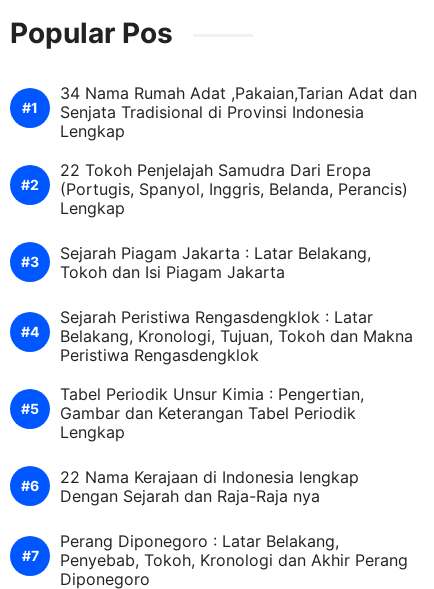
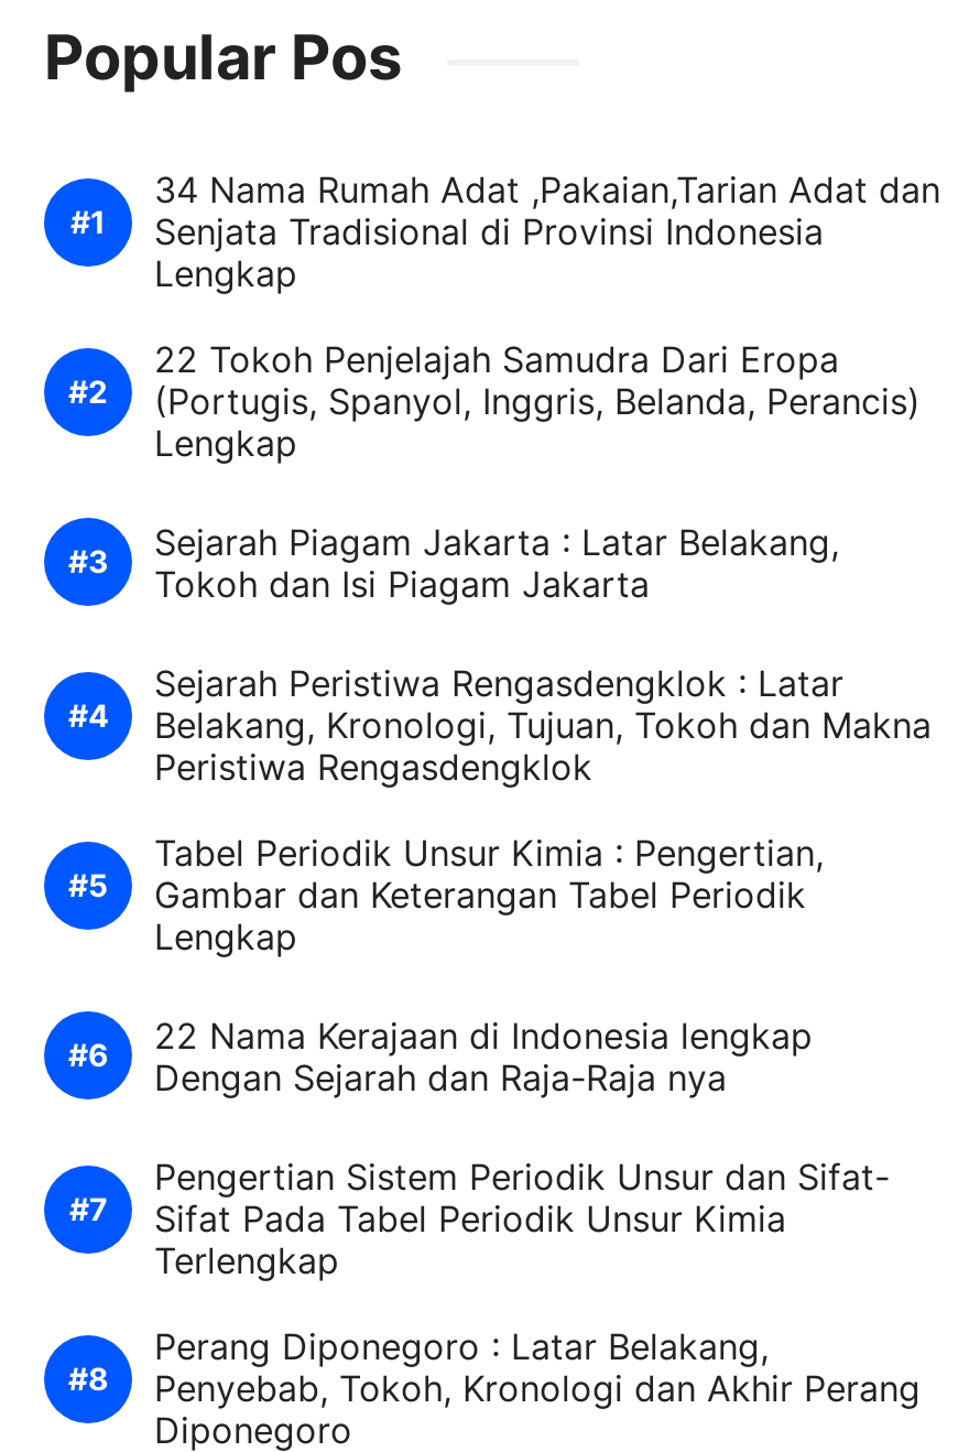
+ Pengertian Sistem Periodik Unsur dan Sifat-
+ Sifat Pada Tabel Periodik Unsur Kimia
+ Terlengkap
